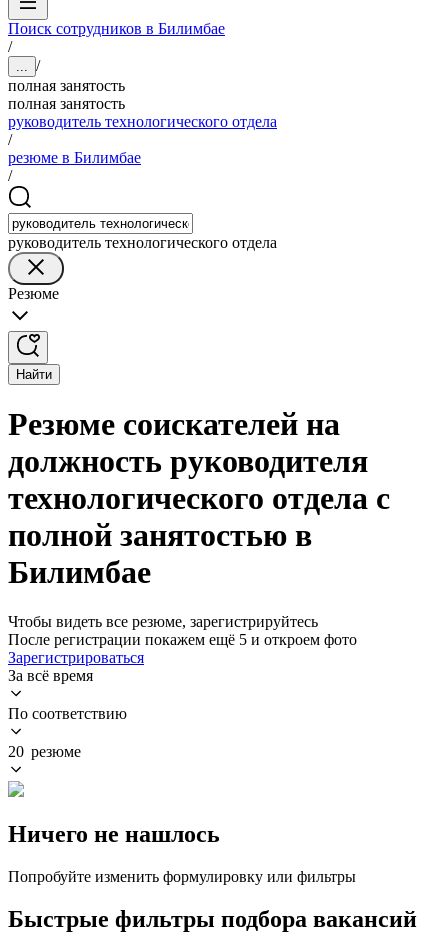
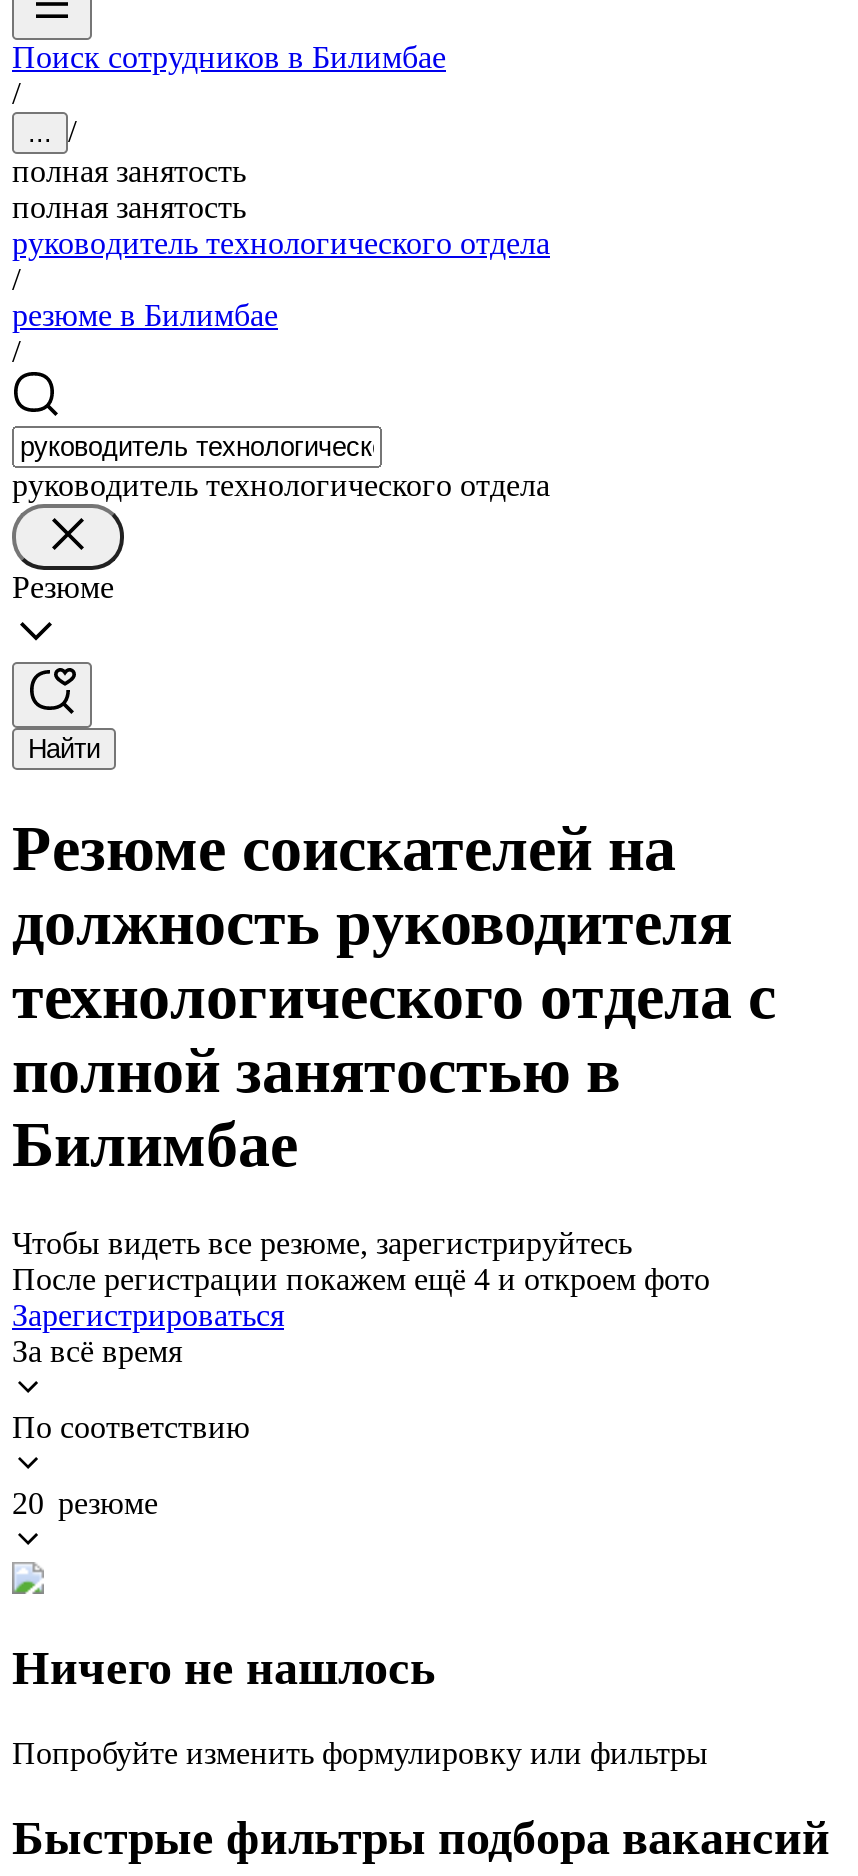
- После регистрации покажем ещё 5 и откроем фото
+ После регистрации покажем ещё 4 и откроем фото
